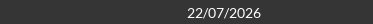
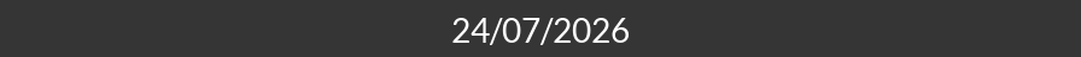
- 22/07/2026
+ 24/07/2026
